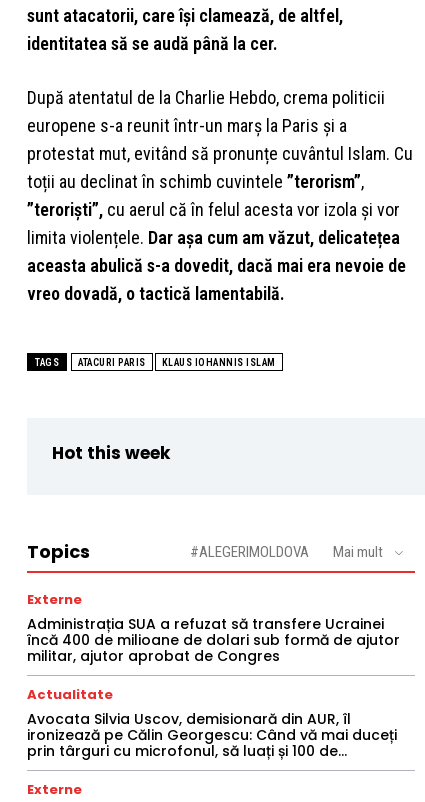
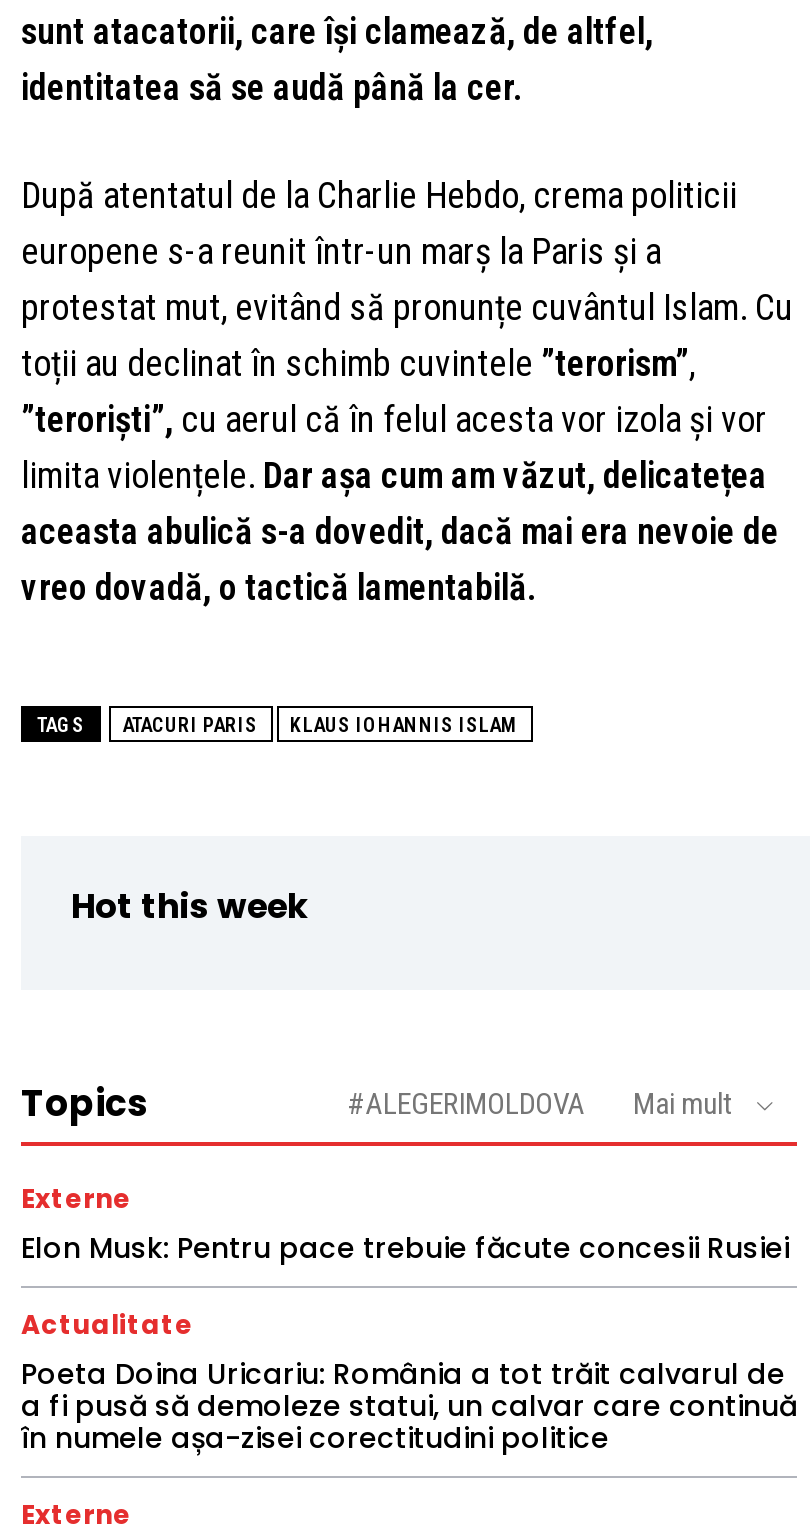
- Administrația SUA a refuzat să transfere Ucrainei
- încă 400 de milioane de dolari sub formă de ajutor
- militar, ajutor aprobat de Congres
+ Elon Musk: Pentru pace trebuie făcute concesii Rusiei

- Avocata Silvia Uscov, demisionară din AUR, îl
- ironizează pe Călin Georgescu: Când vă mai duceți
- prin târguri cu microfonul, să luați și 100 de...
+ Poeta Doina Uricariu: România a tot trăit calvarul de
+ a fi pusă să demoleze statui, un calvar care continuă
+ în numele așa-zisei corectitudini politice
